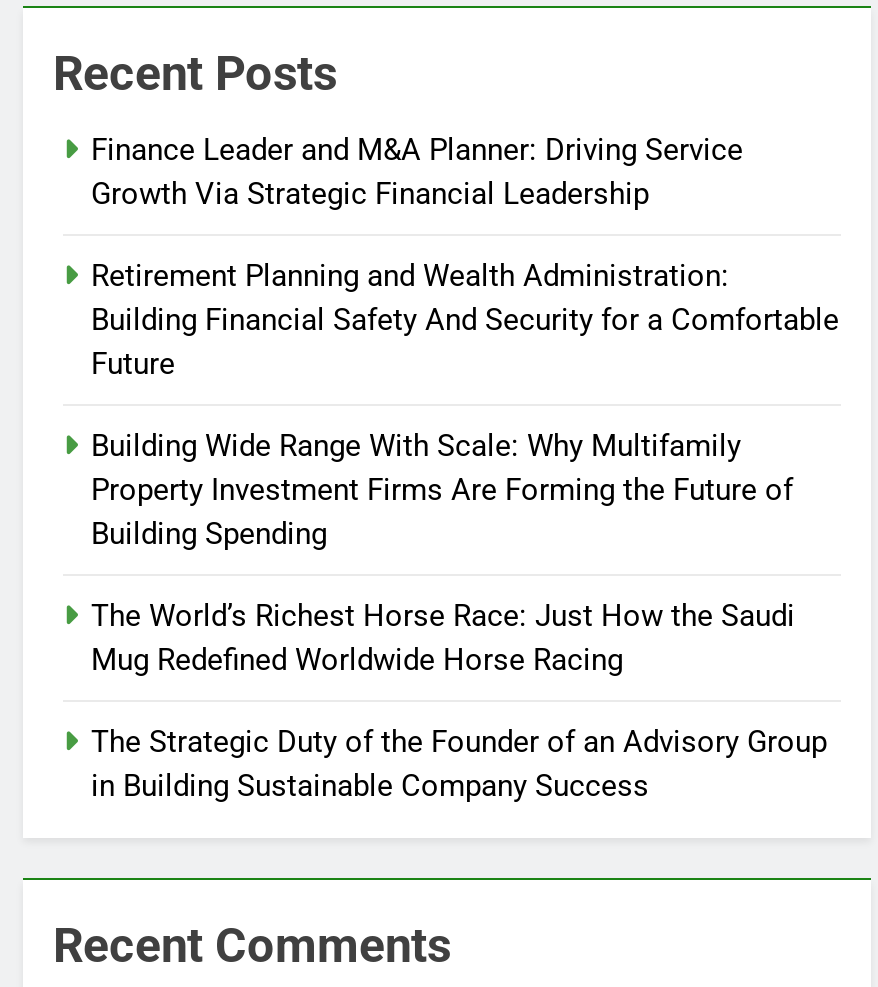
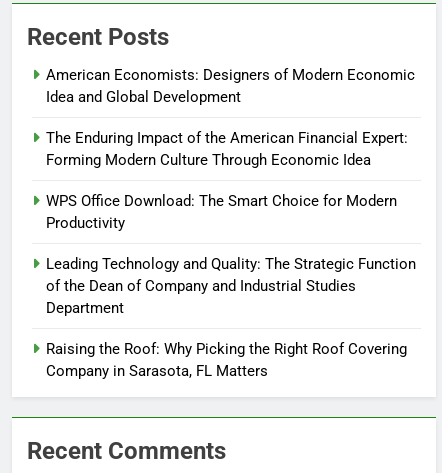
- Finance Leader and M&A Planner: Driving Service
- Growth Via Strategic Financial Leadership
+ American Economists: Designers of Modern Economic
+ Idea and Global Development

- Retirement Planning and Wealth Administration:
- Building Financial Safety And Security for a Comfortable
- Future
+ The Enduring Impact of the American Financial Expert:
+ Forming Modern Culture Through Economic Idea

- Building Wide Range With Scale: Why Multifamily
- Property Investment Firms Are Forming the Future of
- Building Spending
+ WPS Office Download: The Smart Choice for Modern
+ Productivity

- The World’s Richest Horse Race: Just How the Saudi
- Mug Redefined Worldwide Horse Racing
+ Leading Technology and Quality: The Strategic Function
+ of the Dean of Company and Industrial Studies
+ Department

- The Strategic Duty of the Founder of an Advisory Group
- in Building Sustainable Company Success
+ Raising the Roof: Why Picking the Right Roof Covering
+ Company in Sarasota, FL Matters
